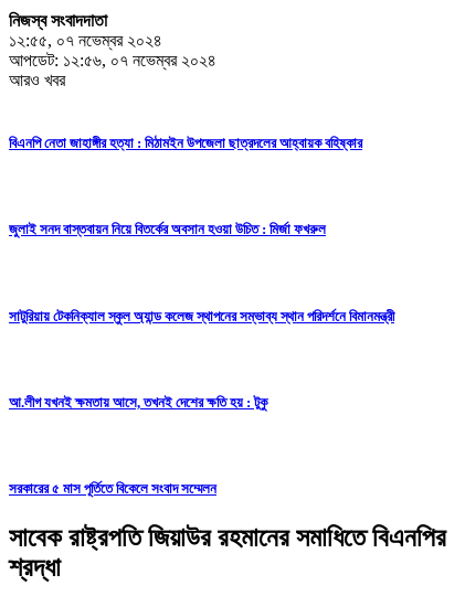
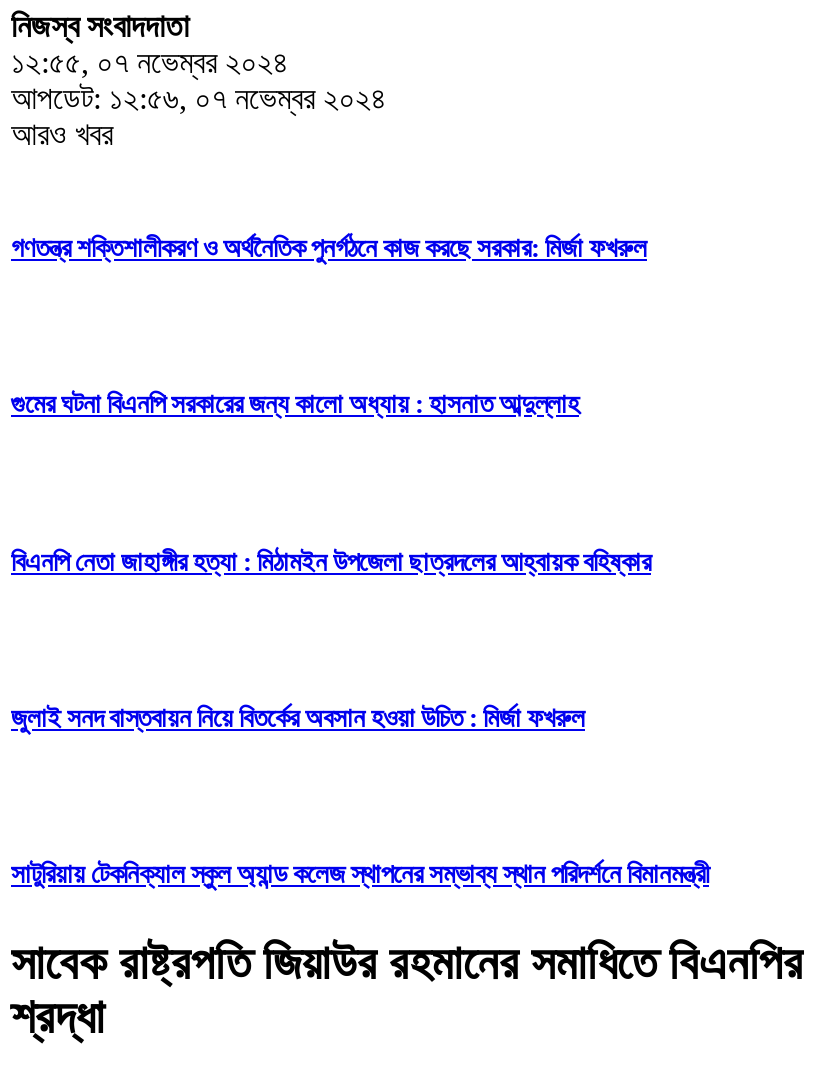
+ গণতন্ত্র শক্তিশালীকরণ ও অর্থনৈতিক পুনর্গঠনে কাজ করছে সরকার: মির্জা ফখরুল

+ গুমের ঘটনা বিএনপি সরকারের জন্য কালো অধ্যায় : হাসনাত আব্দুল্লাহ

moved down: বিএনপি নেতা জাহাঙ্গীর হত্যা : মিঠামইন উপজেলা ছাত্রদলের আহ্বায়ক বহিষ্কার | জুলাই সনদ বাস্তবায়ন নিয়ে বিতর্কের অবসান হওয়া উচিত : মির্জা ফখরুল | সাটুরিয়ায় টেকনিক্যাল স্কুল অ্যান্ড কলেজ স্থাপনের সম্ভাব্য স্থান পরিদর্শনে বিমানমন্ত্রী

- আ.লীগ যখনই ক্ষমতায় আসে, তখনই দেশের ক্ষতি হয় : টুকু

- সরকারের ৫ মাস পূর্তিতে বিকেলে সংবাদ সম্মেলন
